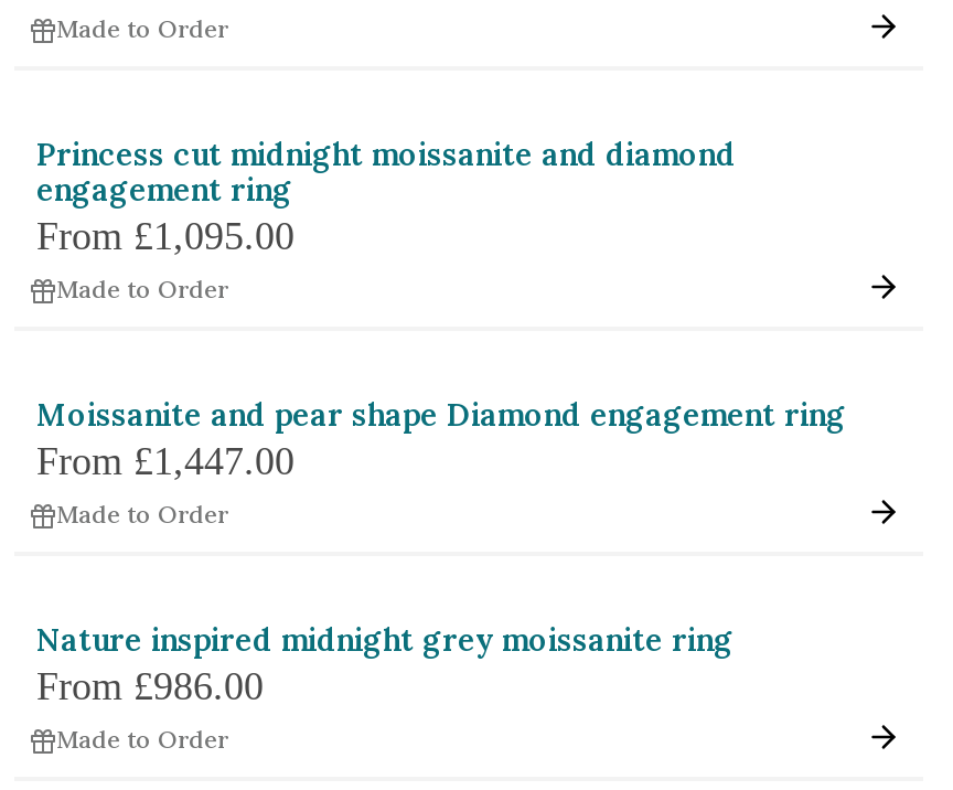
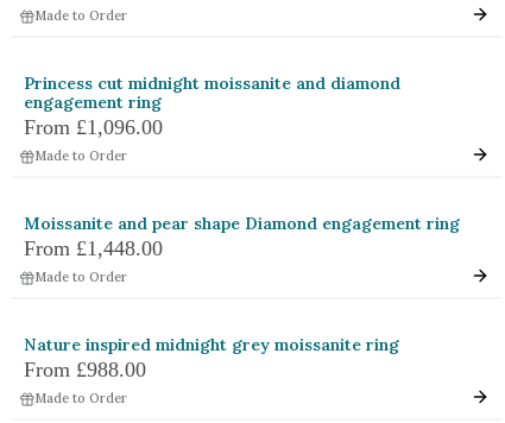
- From £1,095.00
+ From £1,096.00

- From £1,447.00
+ From £1,448.00

- From £986.00
+ From £988.00
